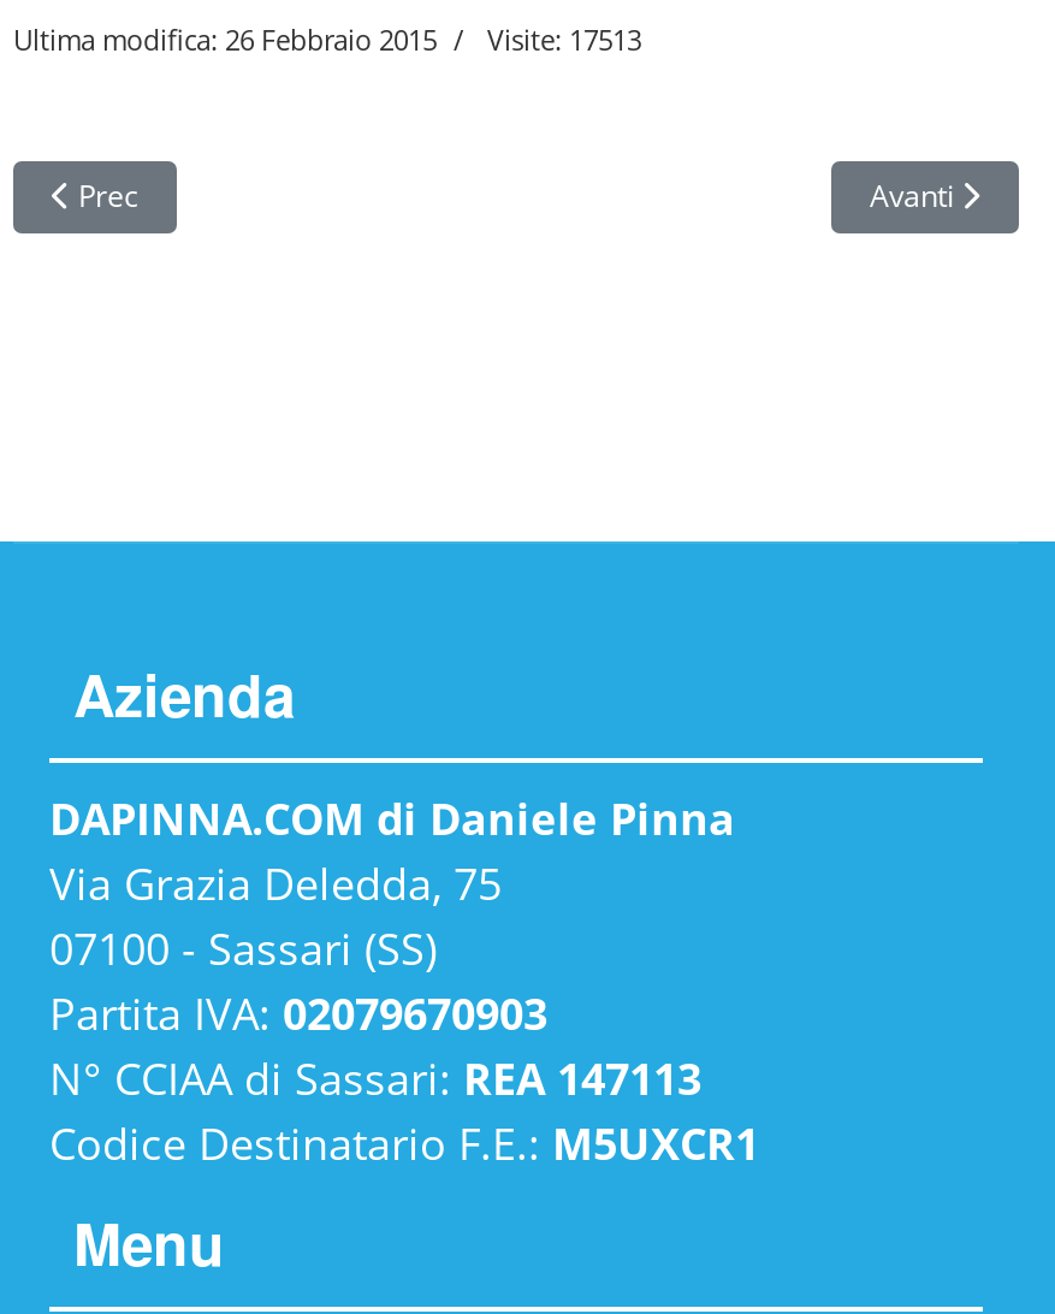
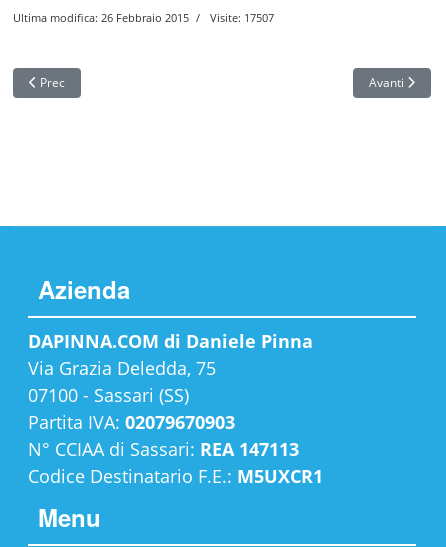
- Ultima modifica: 26 Febbraio 2015 Visite: 17513
+ Ultima modifica: 26 Febbraio 2015 Visite: 17507
